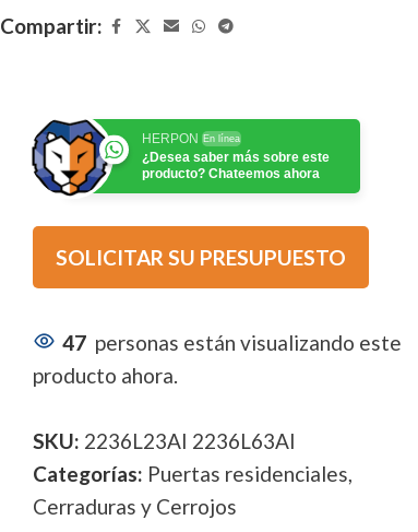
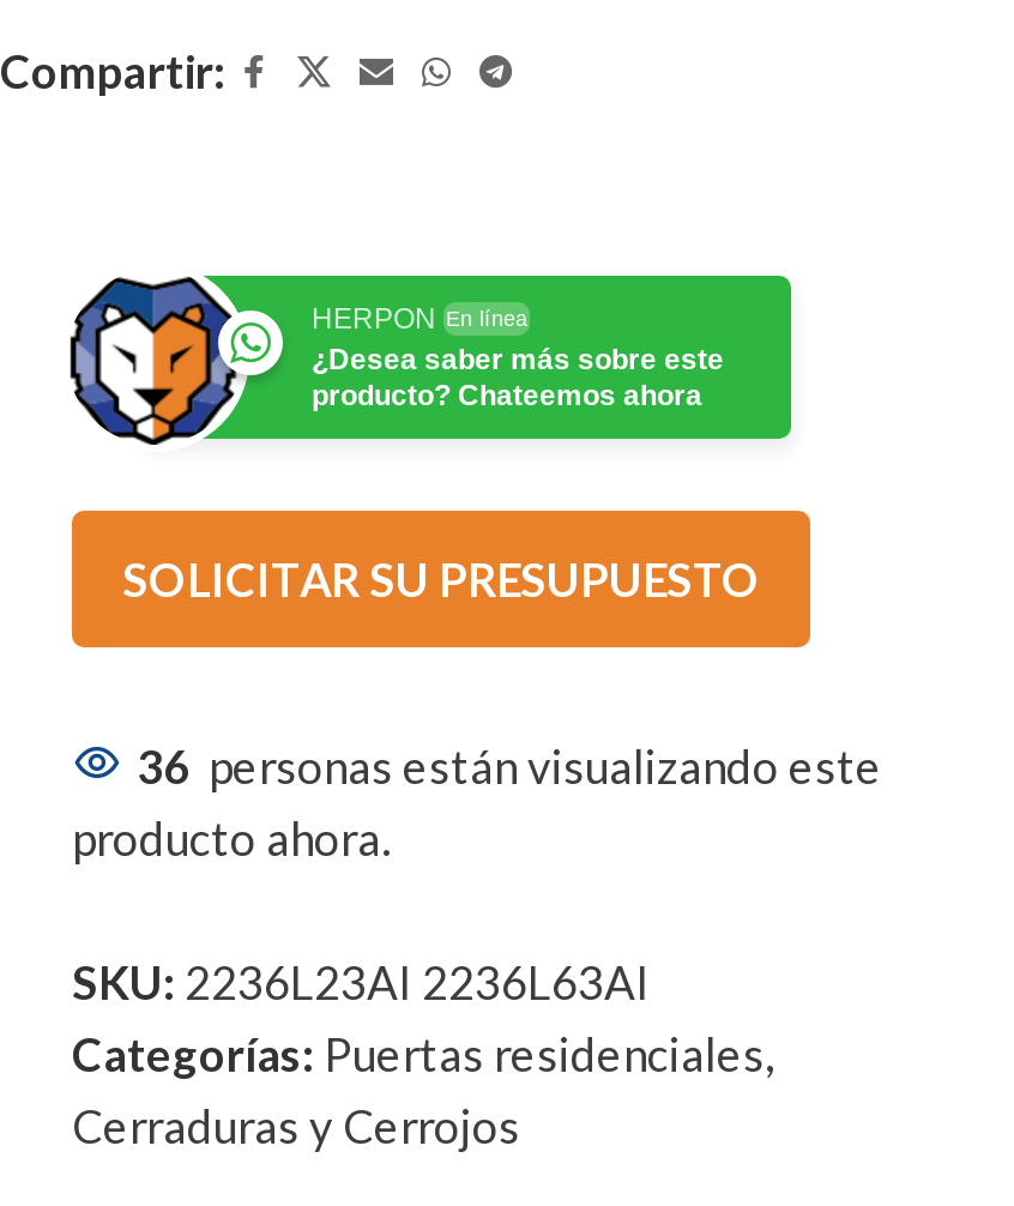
- 47 personas están visualizando este
+ 36 personas están visualizando este
